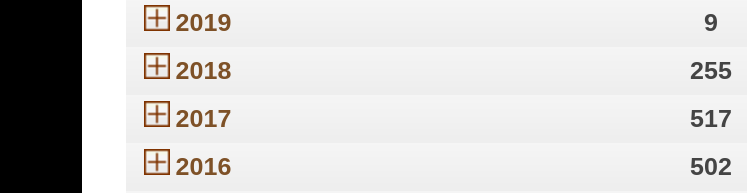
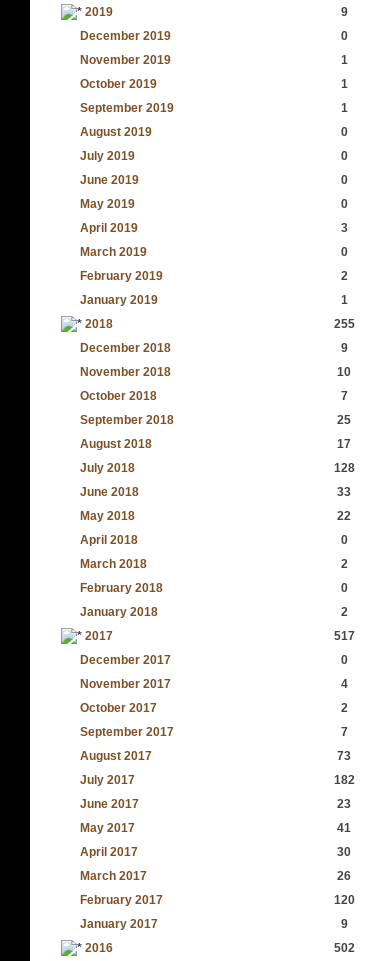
+ December 2019
+ 0
+ November 2019
+ 1
+ October 2019
+ 1
+ September 2019
+ 1
+ August 2019
+ 0
+ July 2019
+ 0
+ June 2019
+ 0
+ May 2019
+ 0
+ April 2019
+ 3
+ March 2019
+ 0
+ February 2019
+ 2
+ January 2019
+ 1

+ December 2018
+ 9
+ November 2018
+ 10
+ October 2018
+ 7
+ September 2018
+ 25
+ August 2018
+ 17
+ July 2018
+ 128
+ June 2018
+ 33
+ May 2018
+ 22
+ April 2018
+ 0
+ March 2018
+ 2
+ February 2018
+ 0
+ January 2018
+ 2

+ December 2017
+ 0
+ November 2017
+ 4
+ October 2017
+ 2
+ September 2017
+ 7
+ August 2017
+ 73
+ July 2017
+ 182
+ June 2017
+ 23
+ May 2017
+ 41
+ April 2017
+ 30
+ March 2017
+ 26
+ February 2017
+ 120
+ January 2017
+ 9
